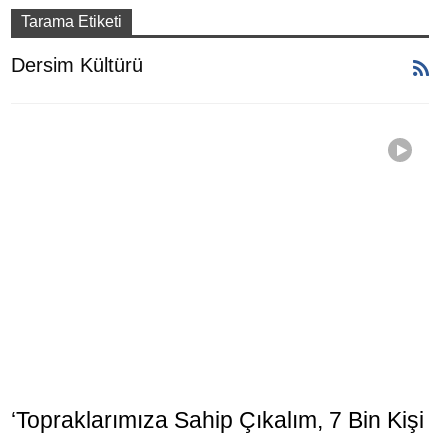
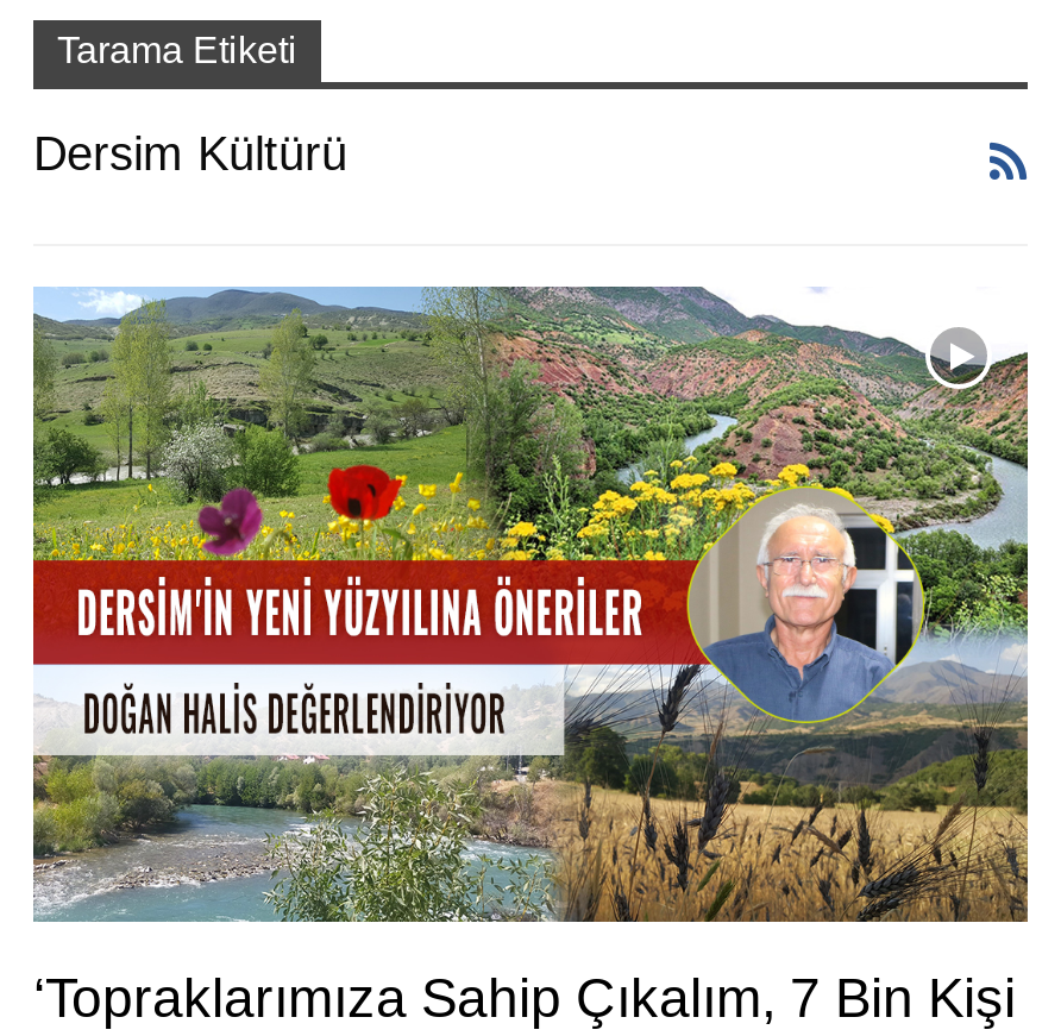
+ [image]
